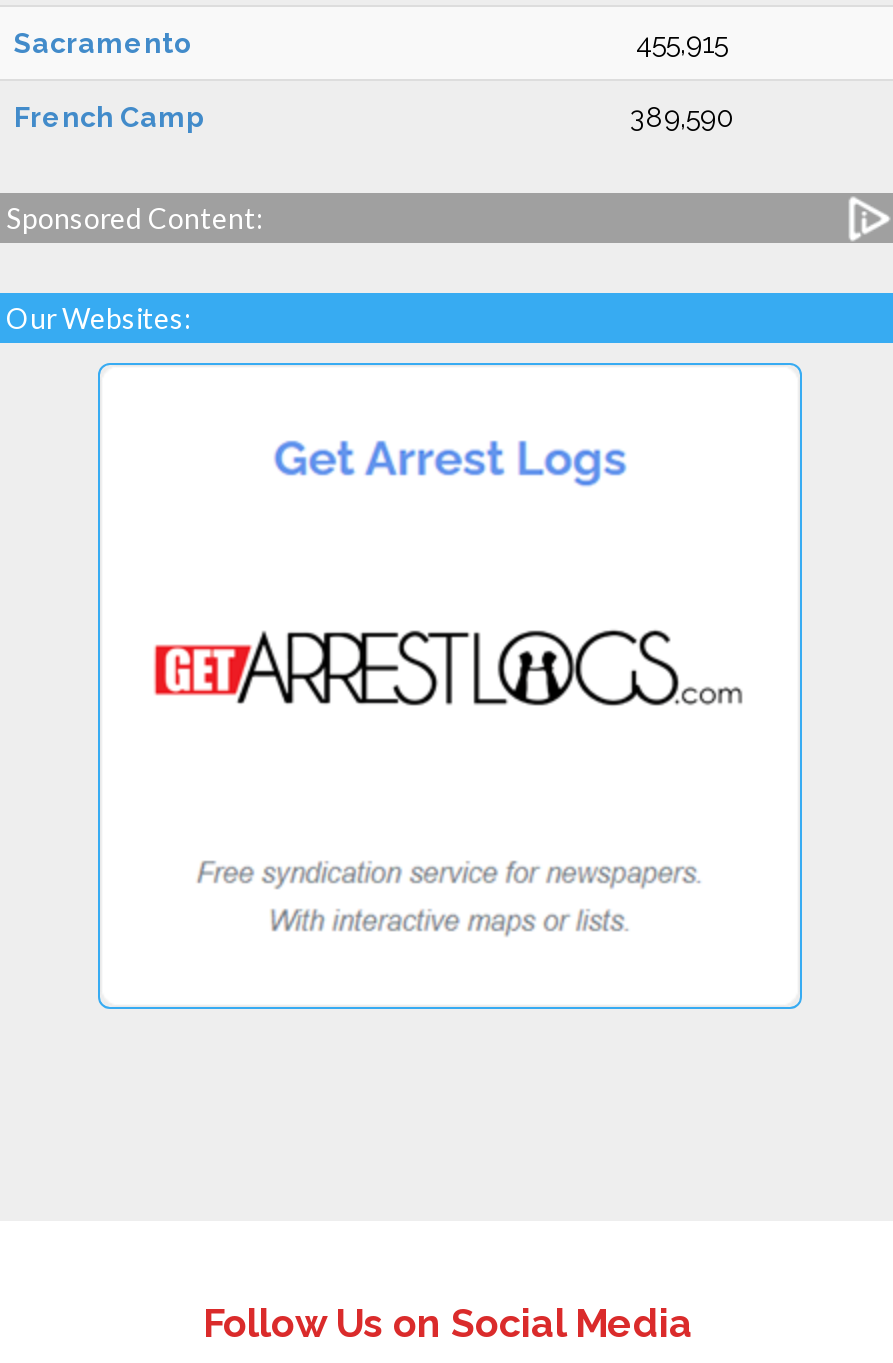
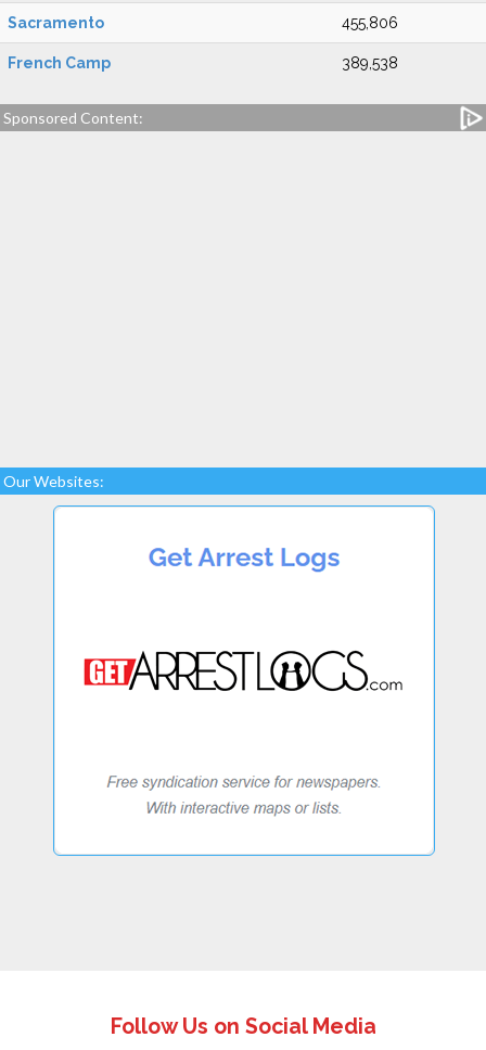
- 455,915
+ 455,806

- 389,590
+ 389,538
